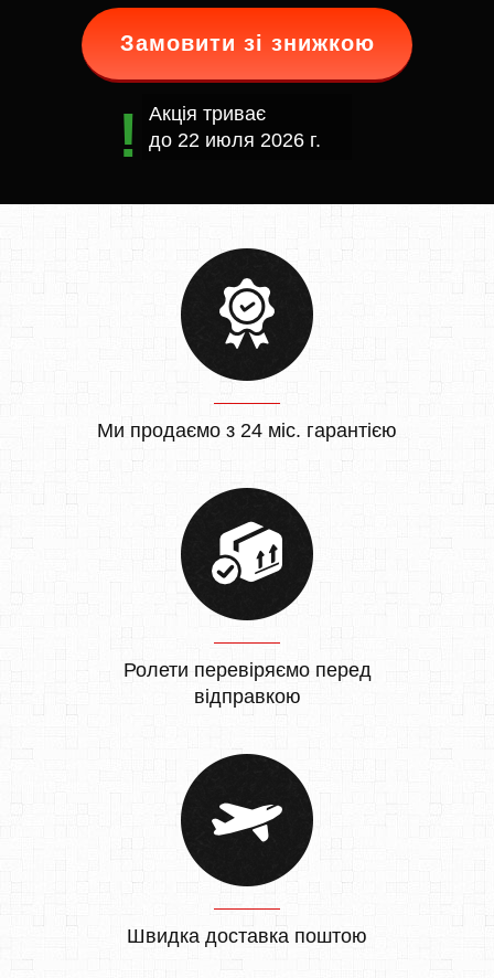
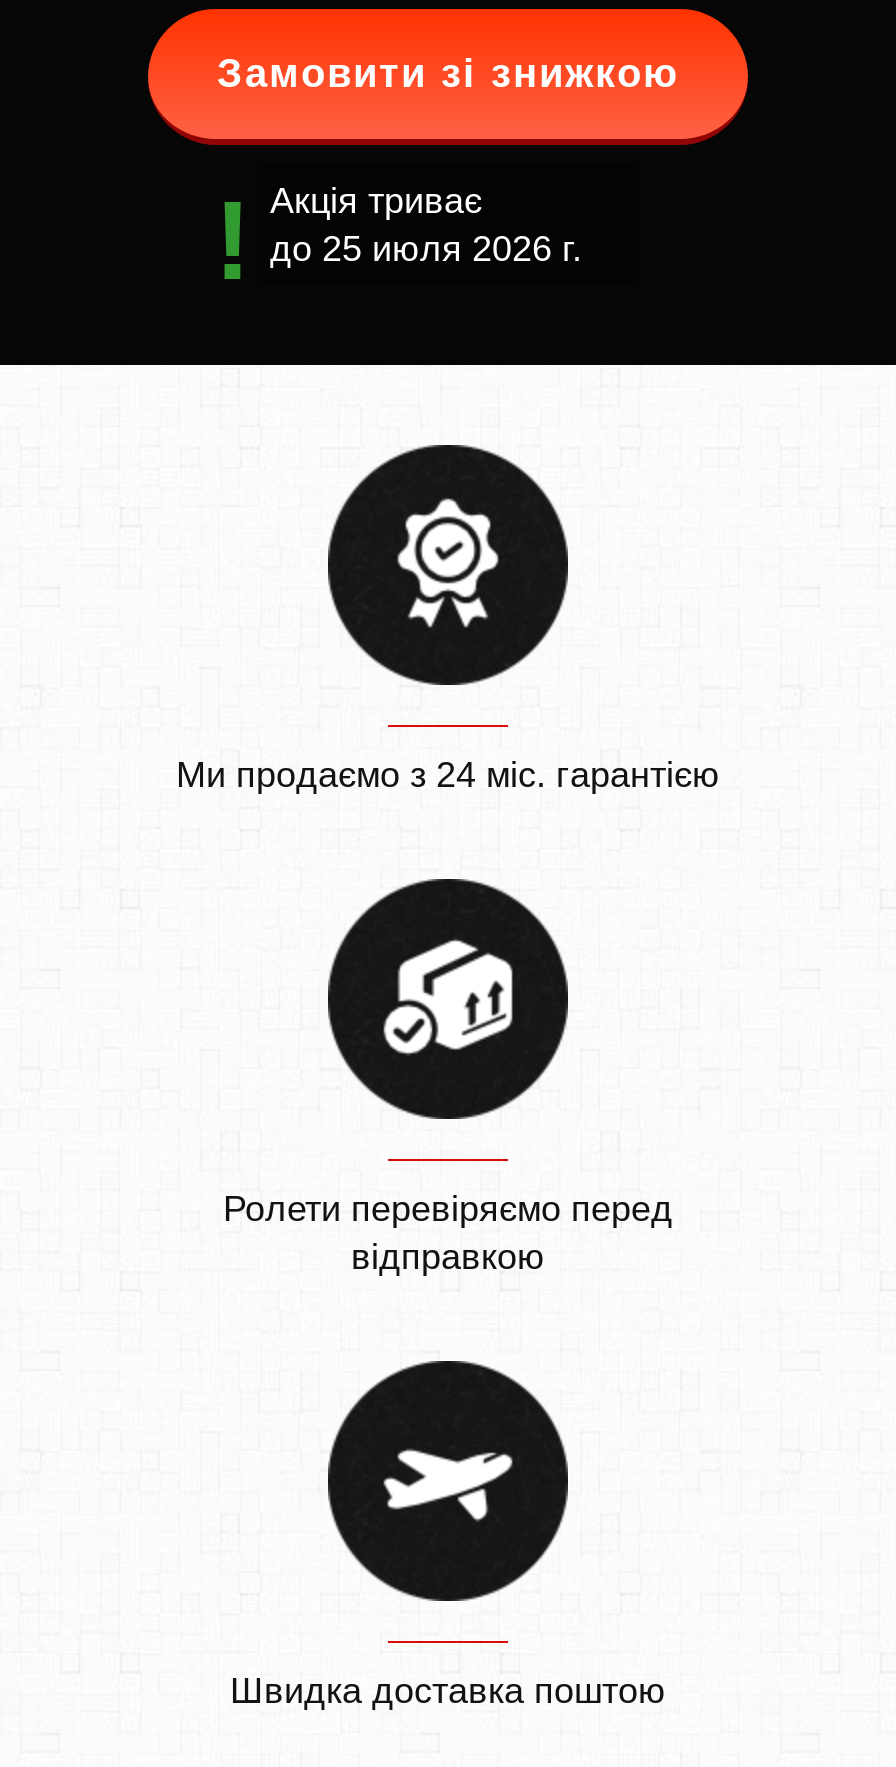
- до 22 июля 2026 г.
+ до 25 июля 2026 г.
